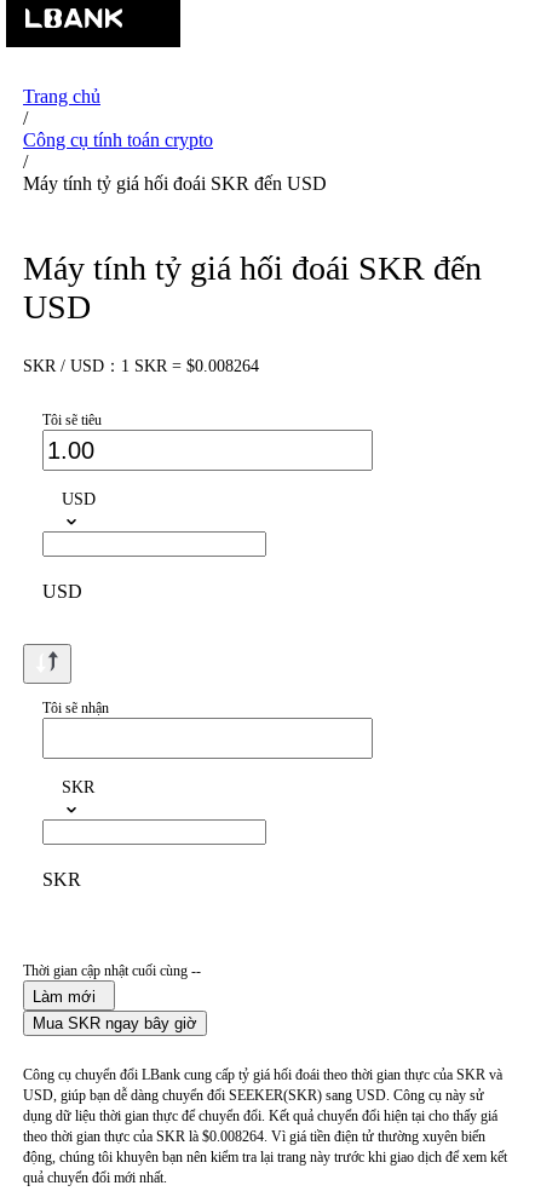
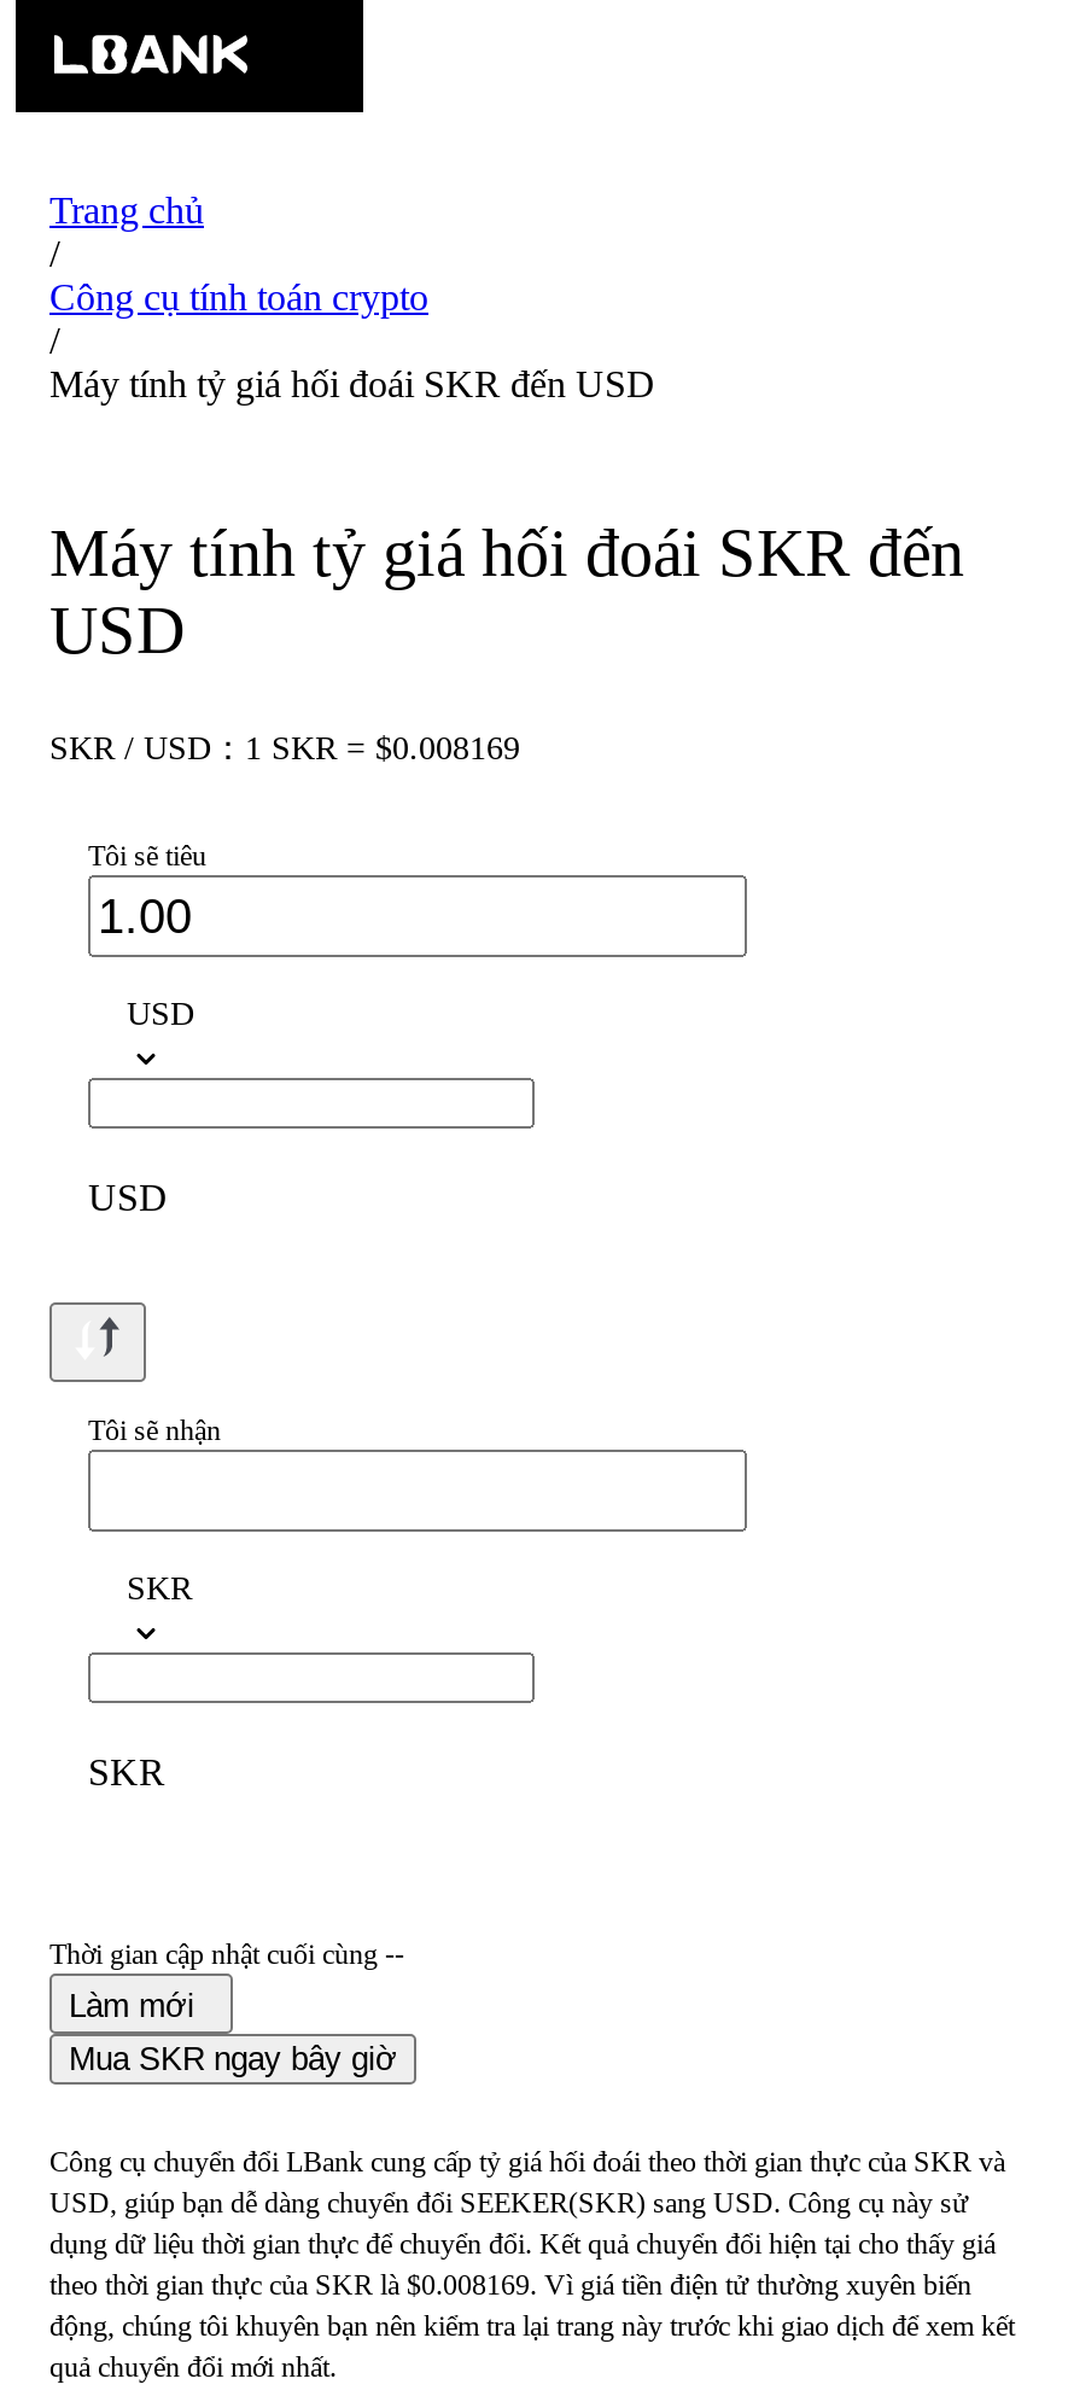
- SKR / USD：1 SKR = $0.008264
+ SKR / USD：1 SKR = $0.008169

- theo thời gian thực của SKR là $0.008264. Vì giá tiền điện tử thường xuyên biến
+ theo thời gian thực của SKR là $0.008169. Vì giá tiền điện tử thường xuyên biến
